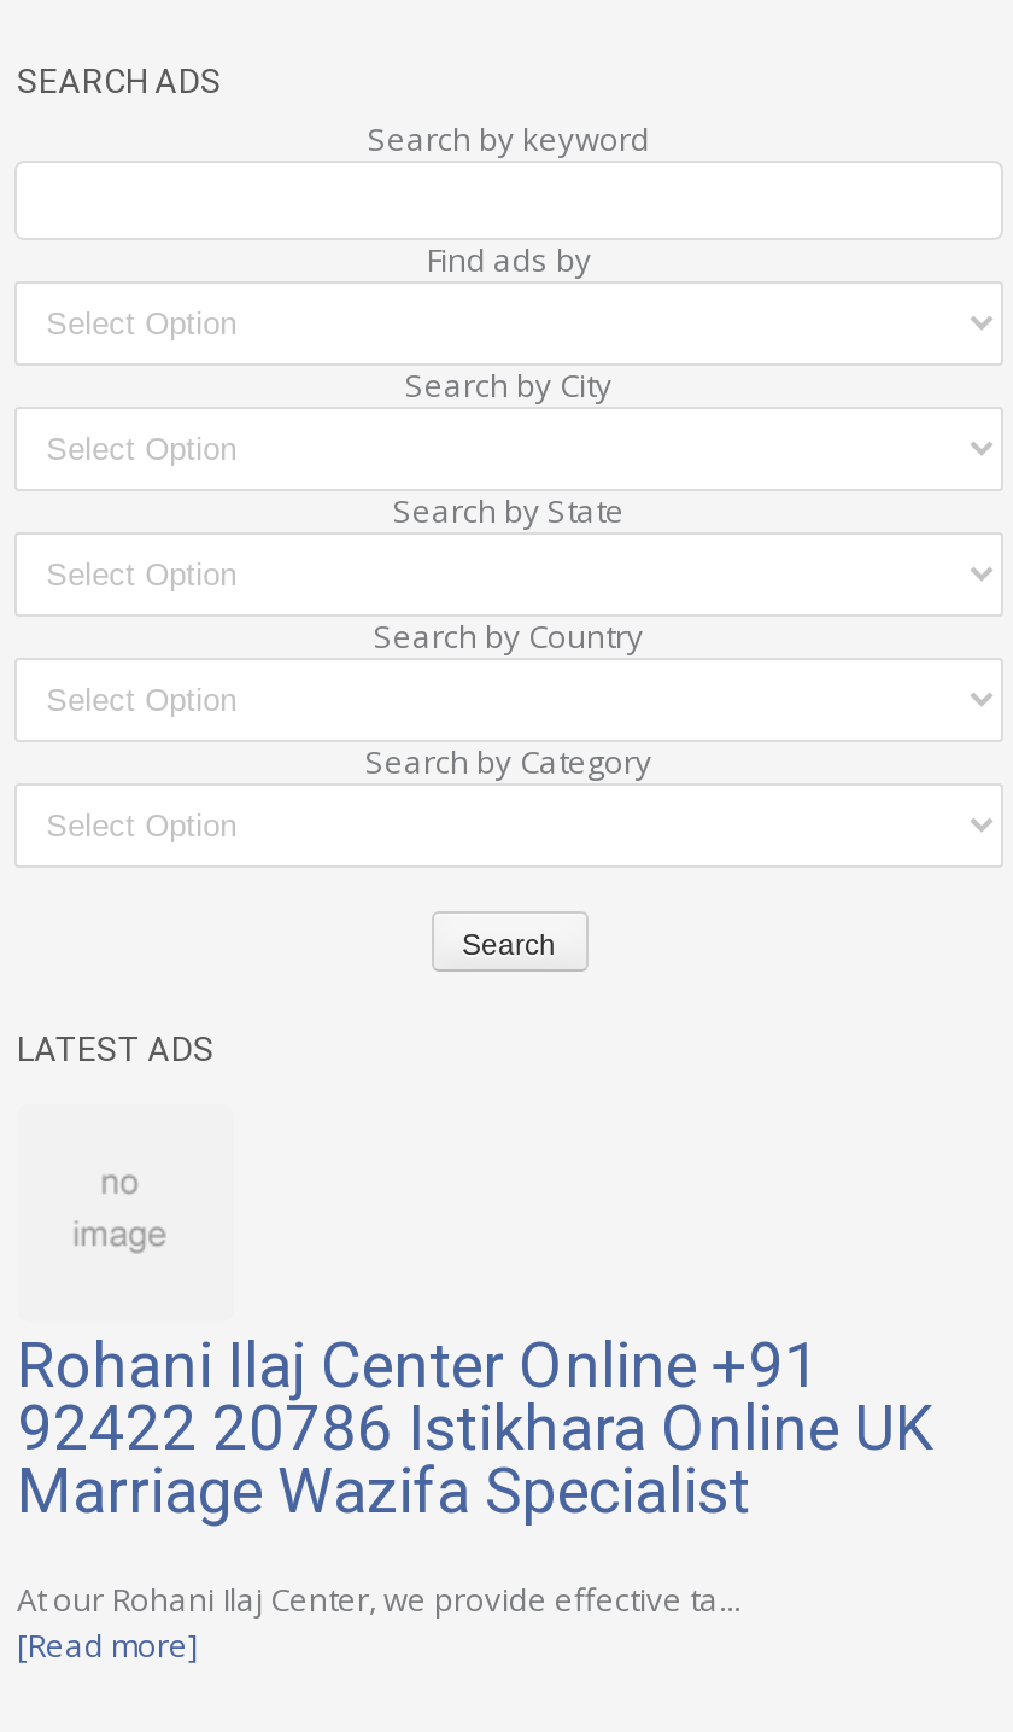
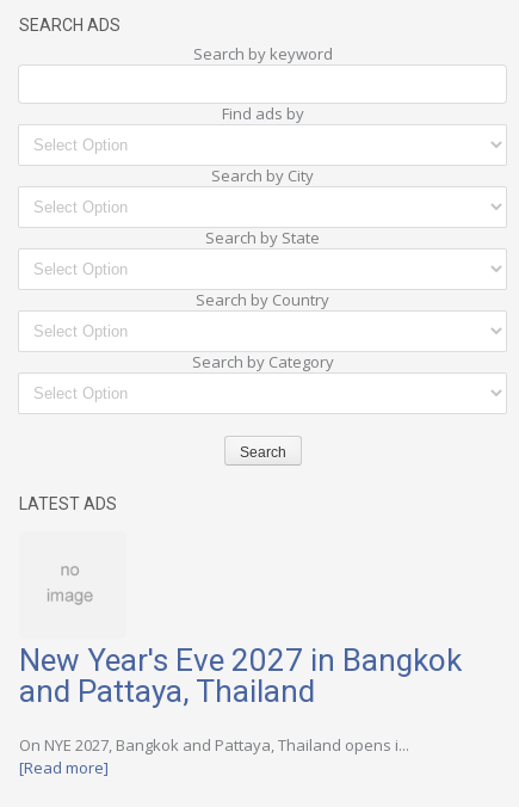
- Rohani Ilaj Center Online +91
- 92422 20786 Istikhara Online UK
- Marriage Wazifa Specialist
+ New Year's Eve 2027 in Bangkok
+ and Pattaya, Thailand

- At our Rohani Ilaj Center, we provide effective ta...
+ On NYE 2027, Bangkok and Pattaya, Thailand opens i...
